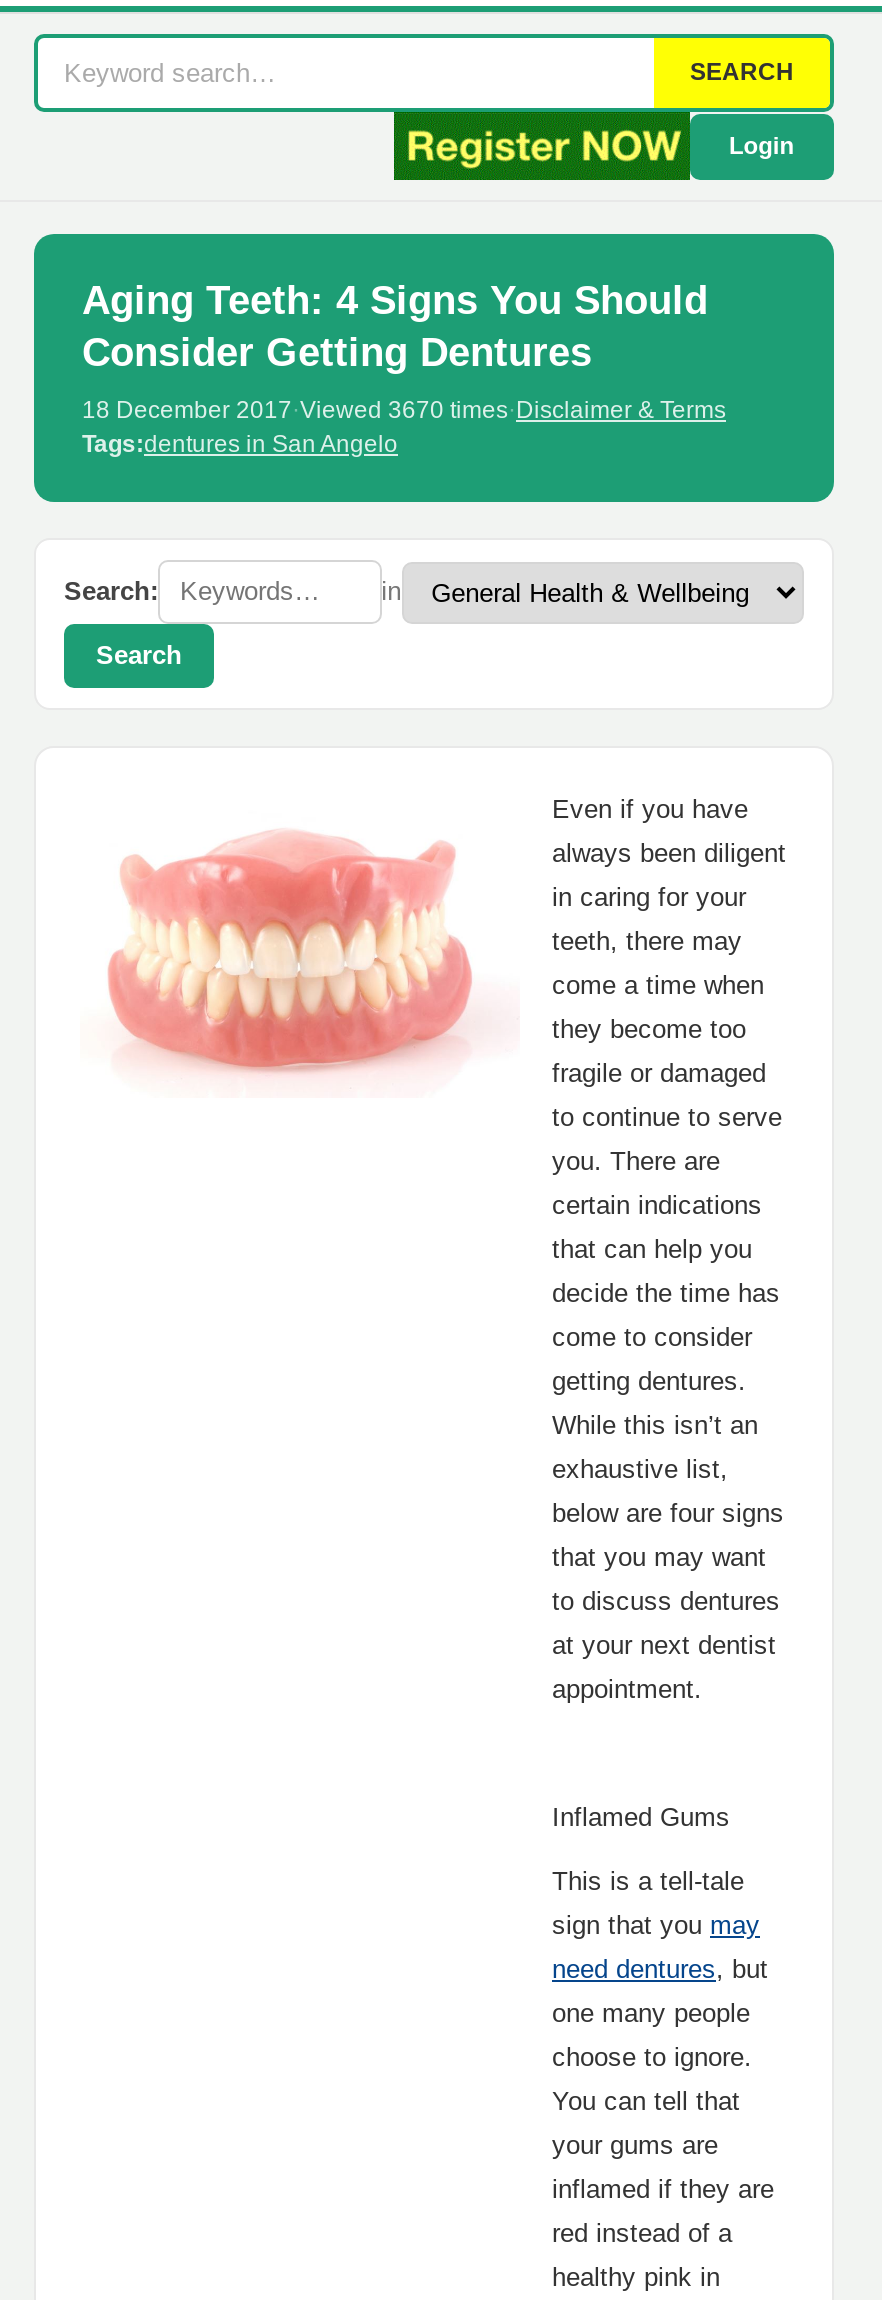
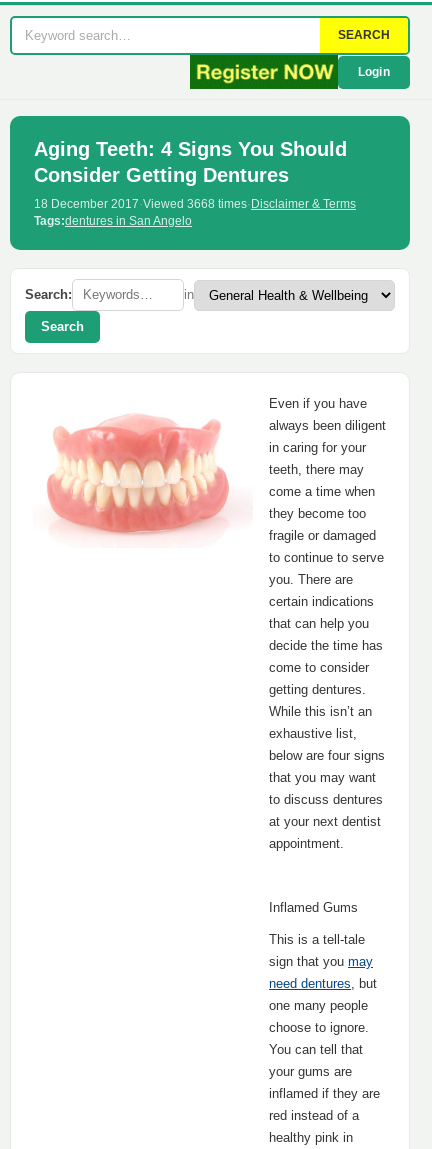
- 18 December 2017 · Viewed 3670 times · Disclaimer & Terms
+ 18 December 2017 · Viewed 3668 times · Disclaimer & Terms
